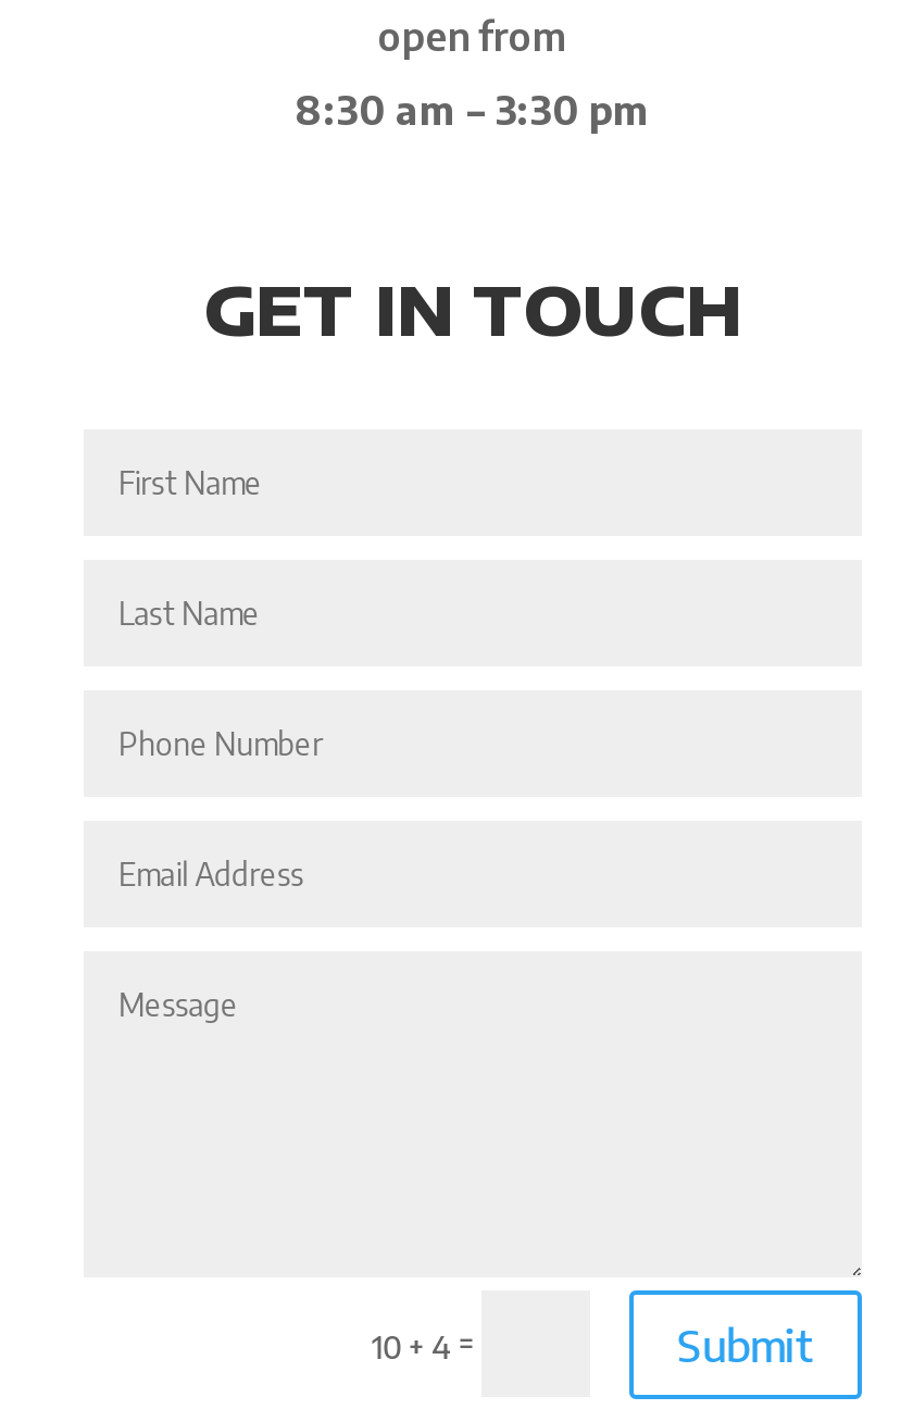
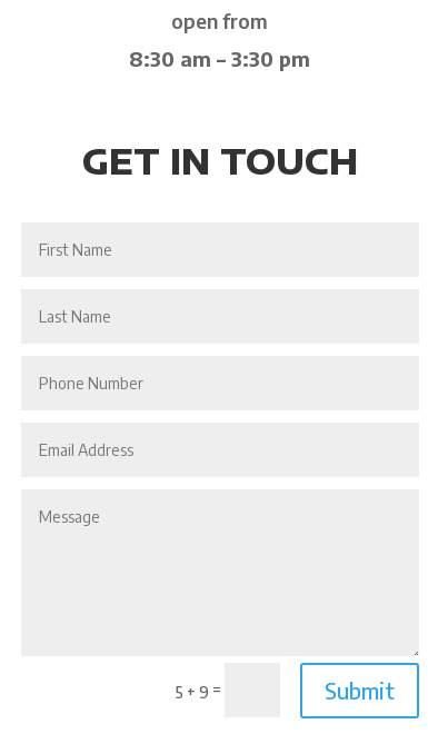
- 10 + 4 =
+ 5 + 9 =
